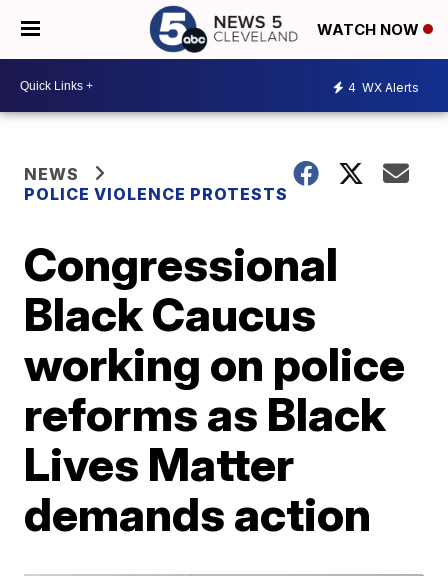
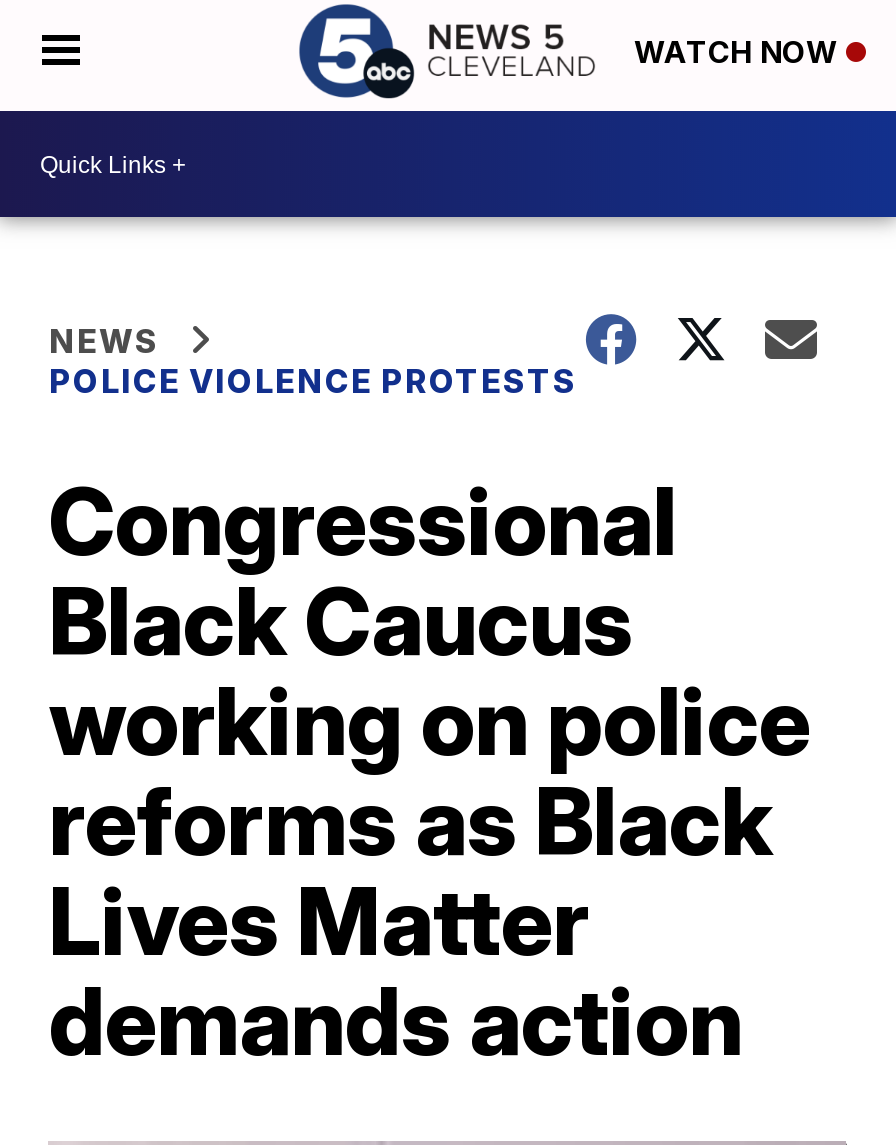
- 4 WX Alerts
